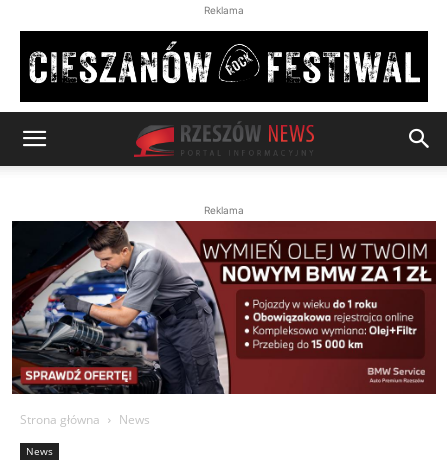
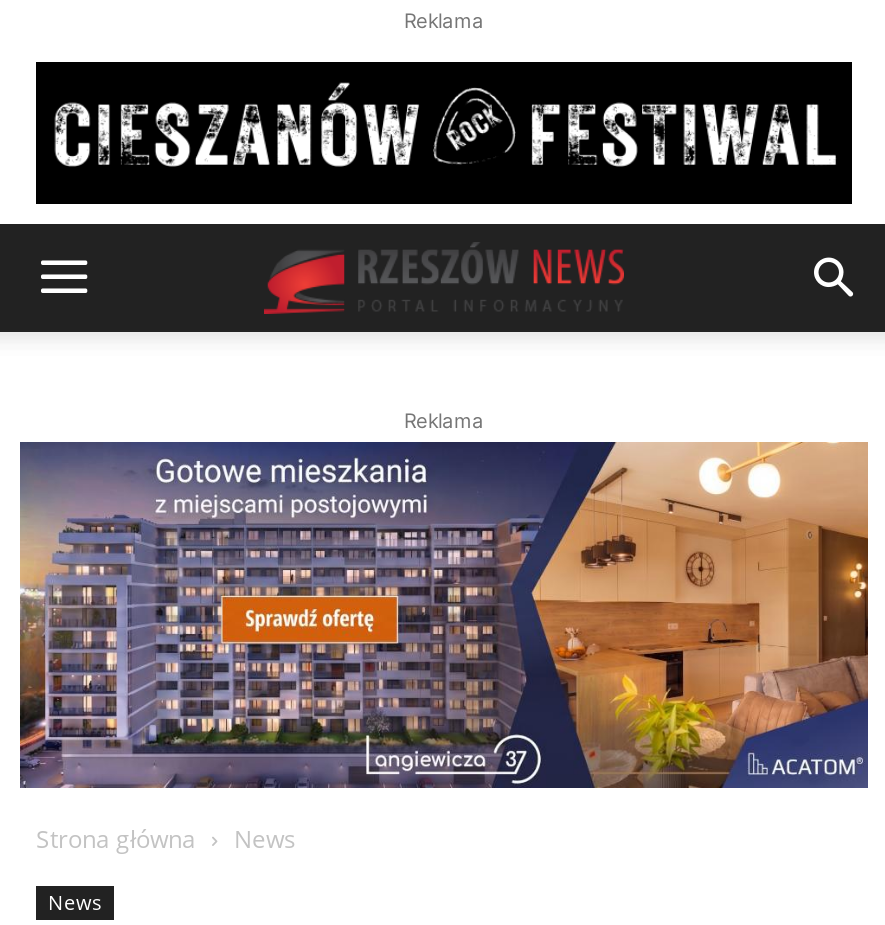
- [image]
+ [image]
